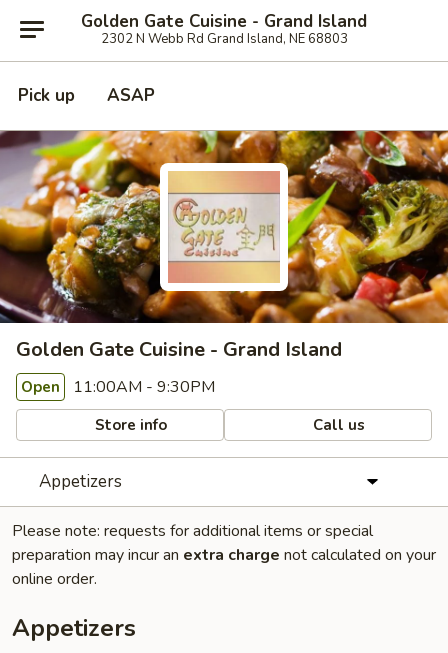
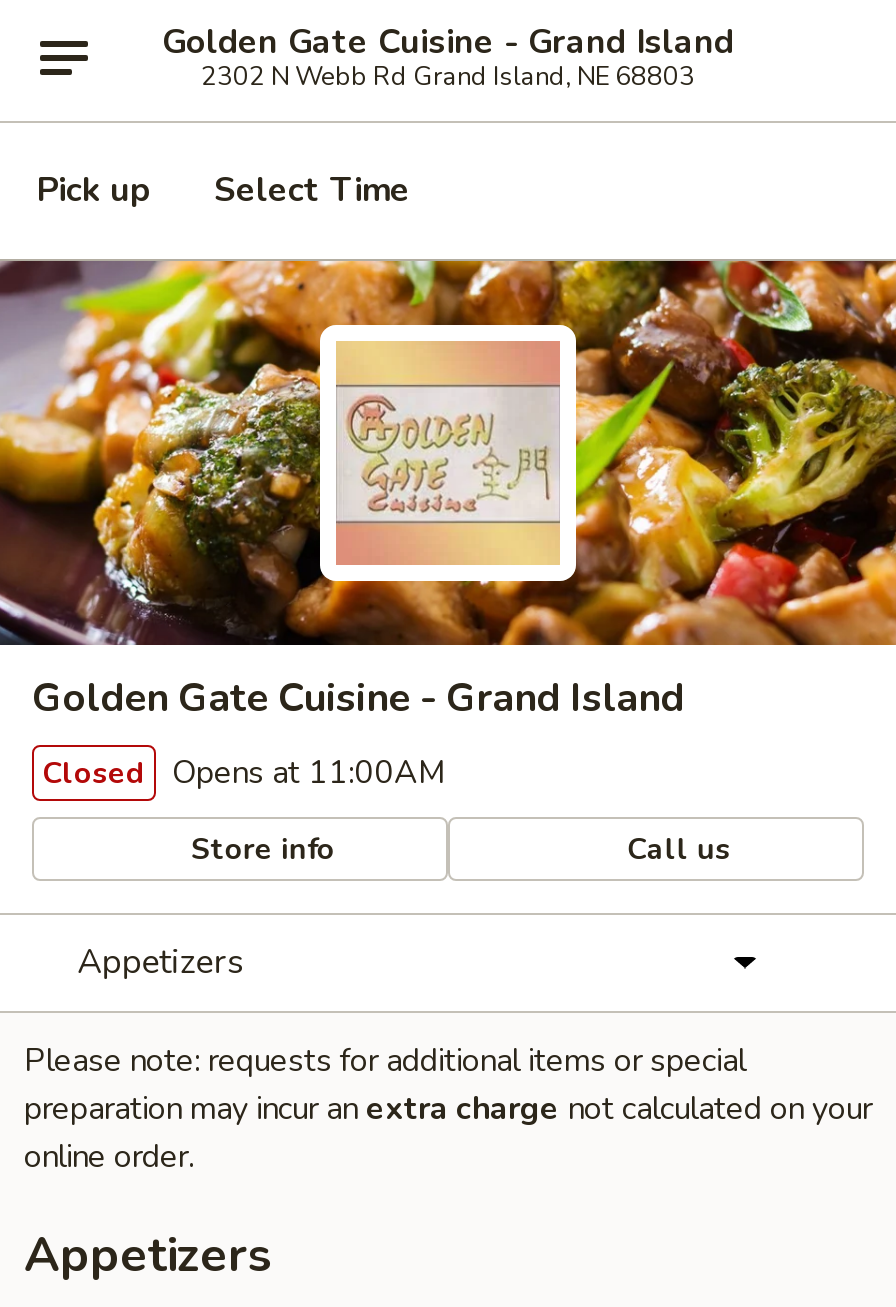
- ASAP
+ Select Time

- Open 11:00AM - 9:30PM
+ Closed Opens at 11:00AM
